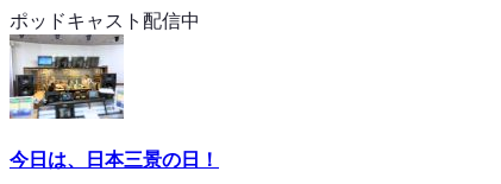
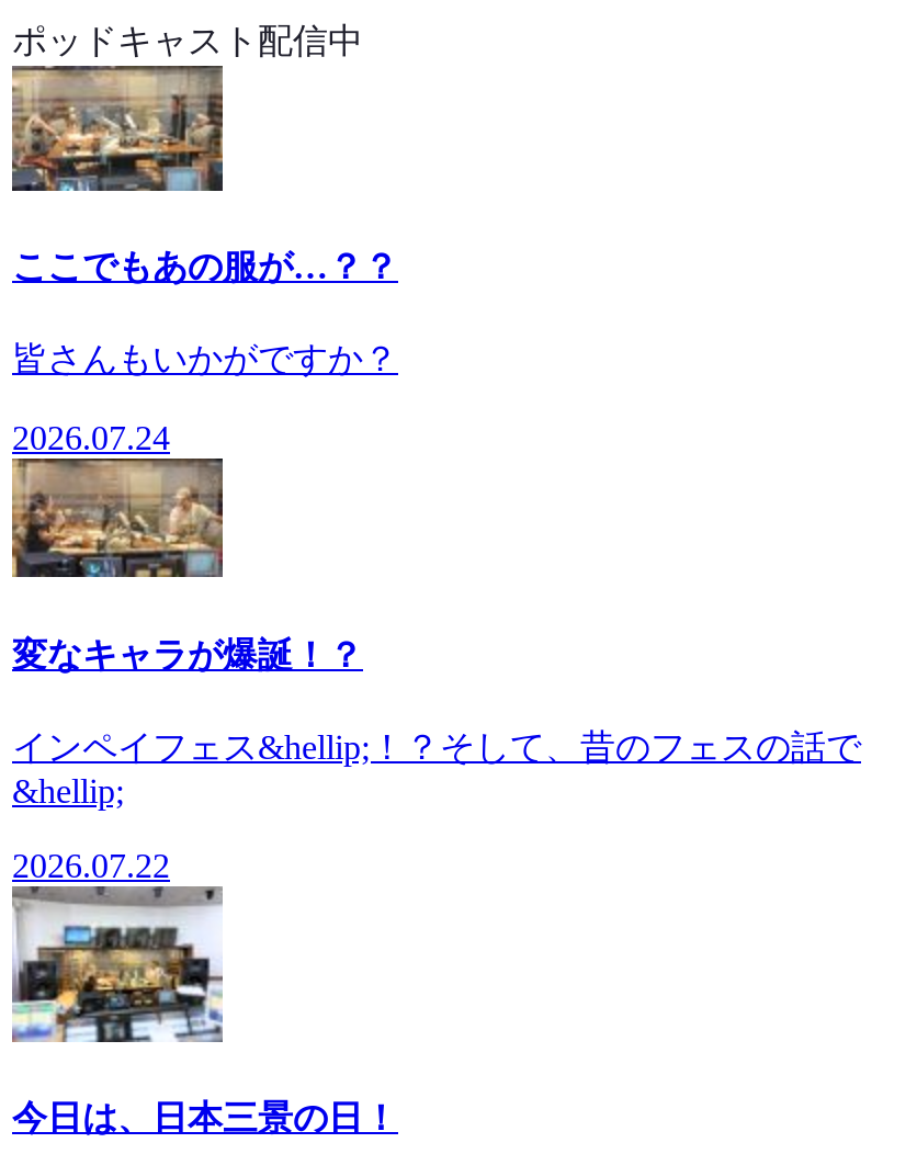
+ [image]
+ ここでもあの服が…？？
+ 皆さんもいかがですか？
+ 2026.07.24

+ [image]
+ 変なキャラが爆誕！？
+ インペイフェス&hellip;！？そして、昔のフェスの話で
+ &hellip;
+ 2026.07.22
